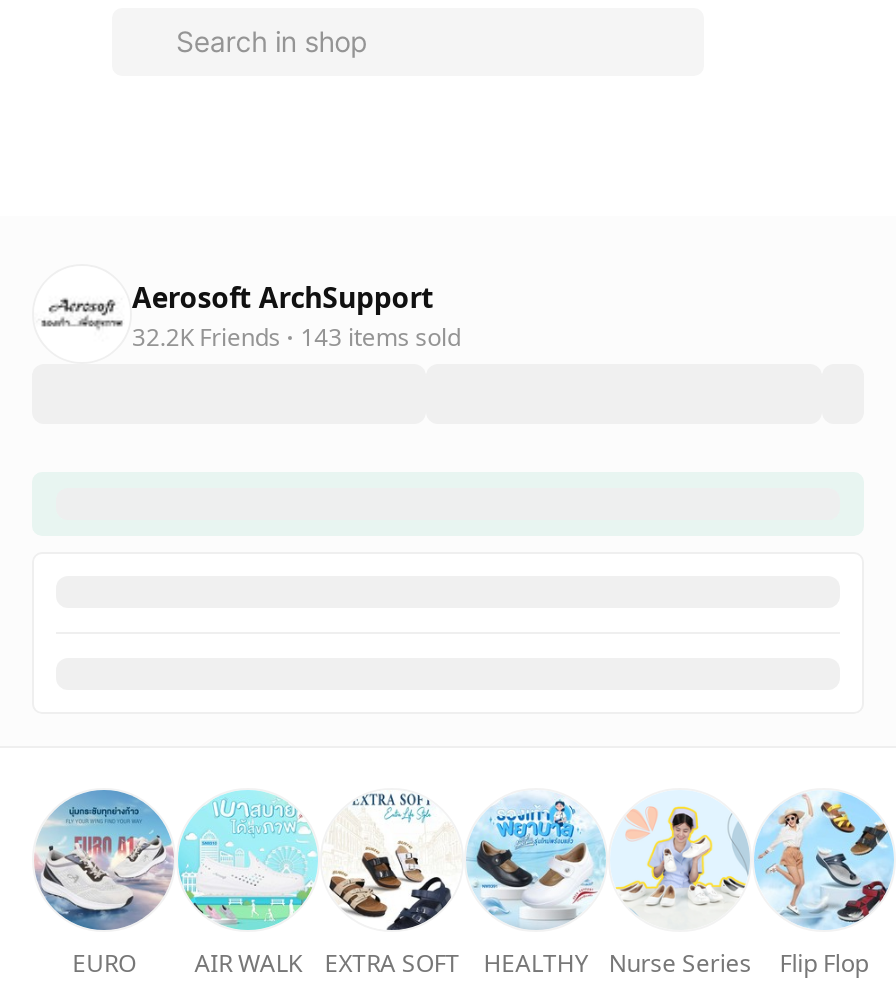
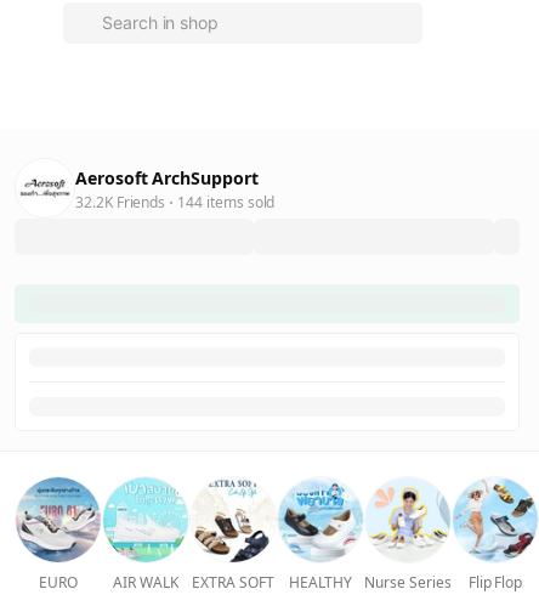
- 32.2K Friends 143 items sold
+ 32.2K Friends 144 items sold
